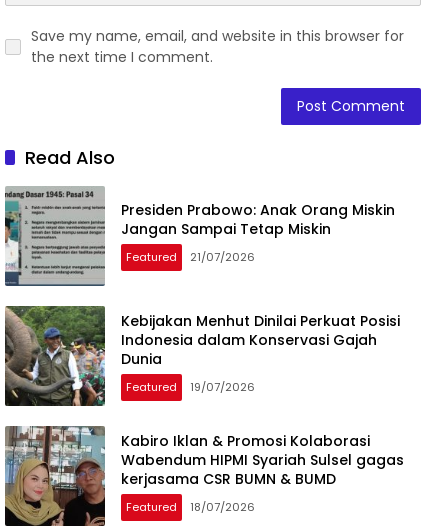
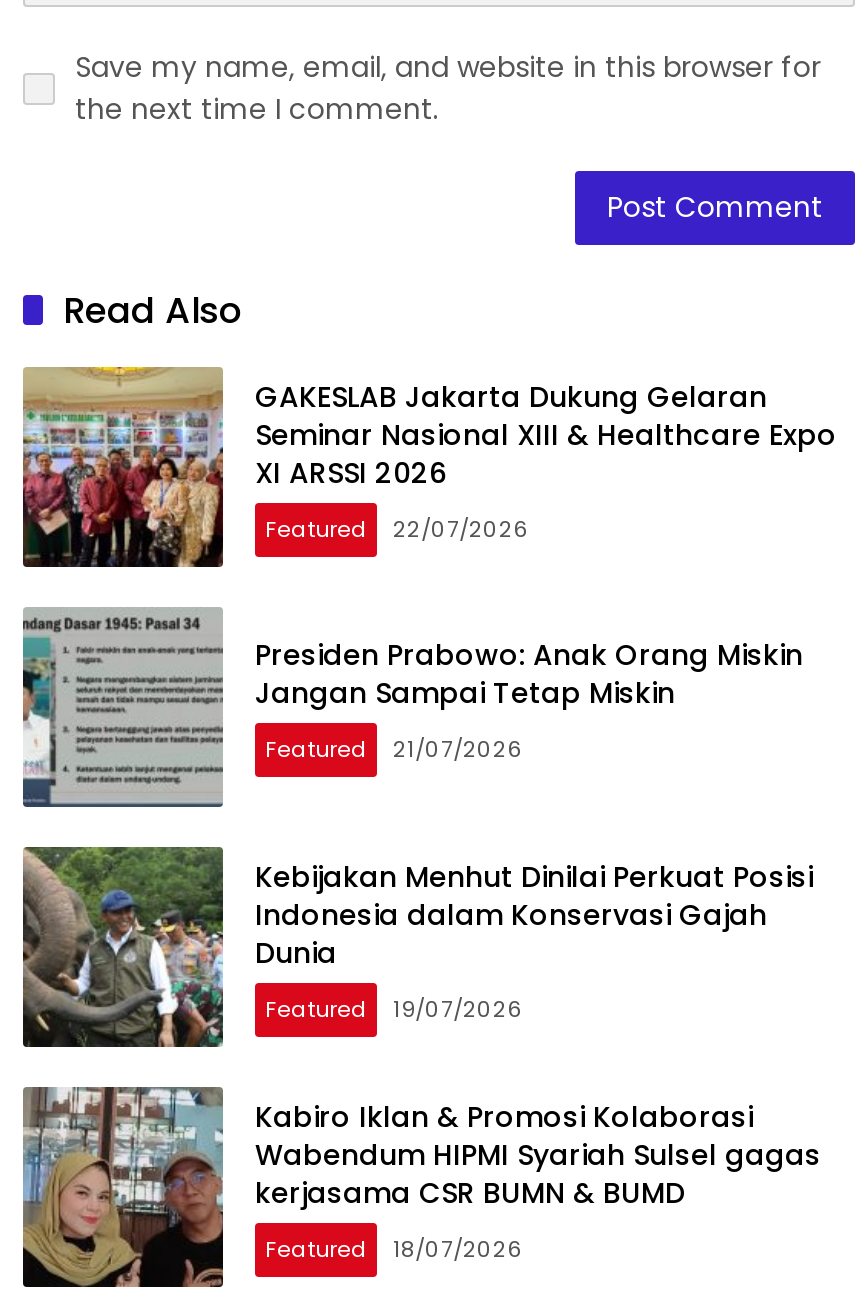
+ [image]
+ GAKESLAB Jakarta Dukung Gelaran
+ Seminar Nasional XIII & Healthcare Expo
+ XI ARSSI 2026
+ Featured
+ 22/07/2026
